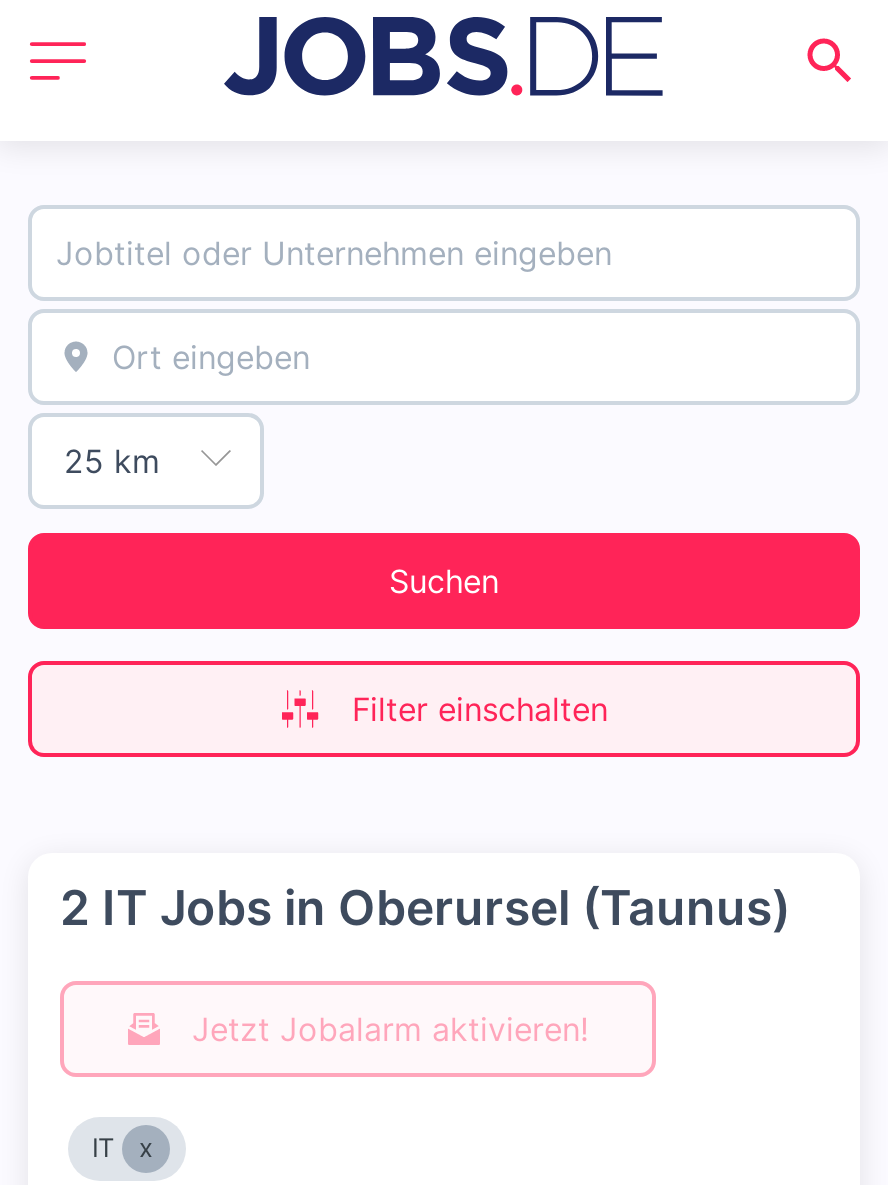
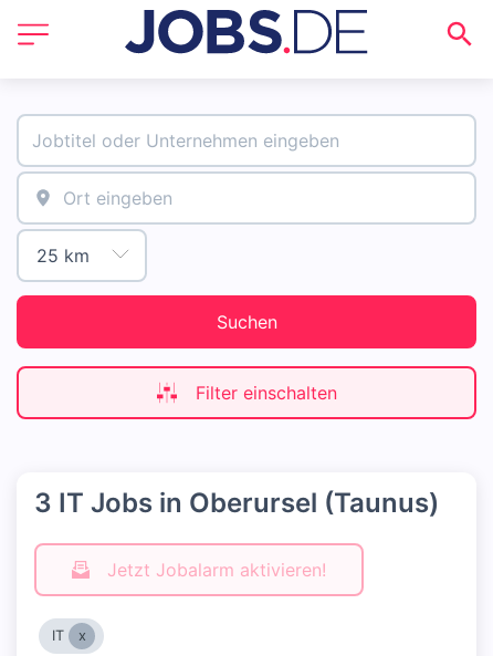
- 2 IT Jobs in Oberursel (Taunus)
+ 3 IT Jobs in Oberursel (Taunus)
